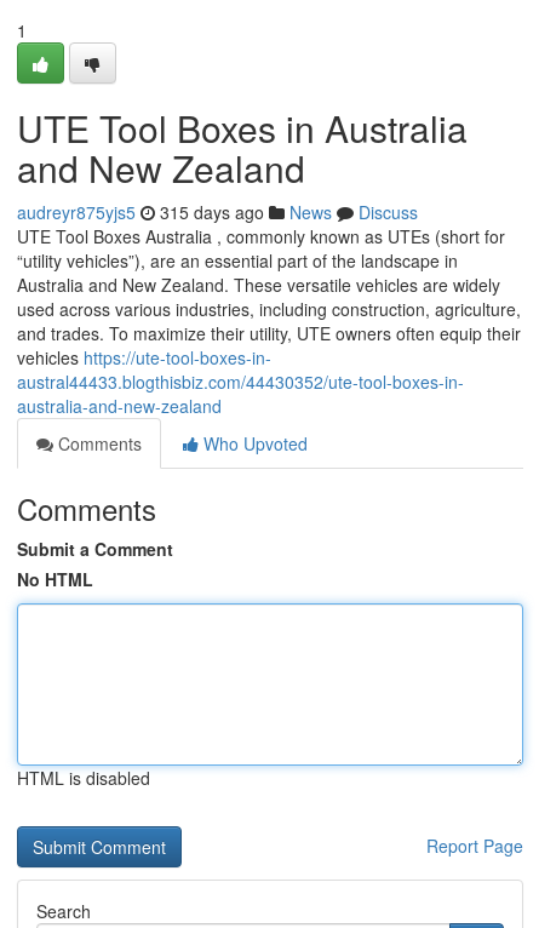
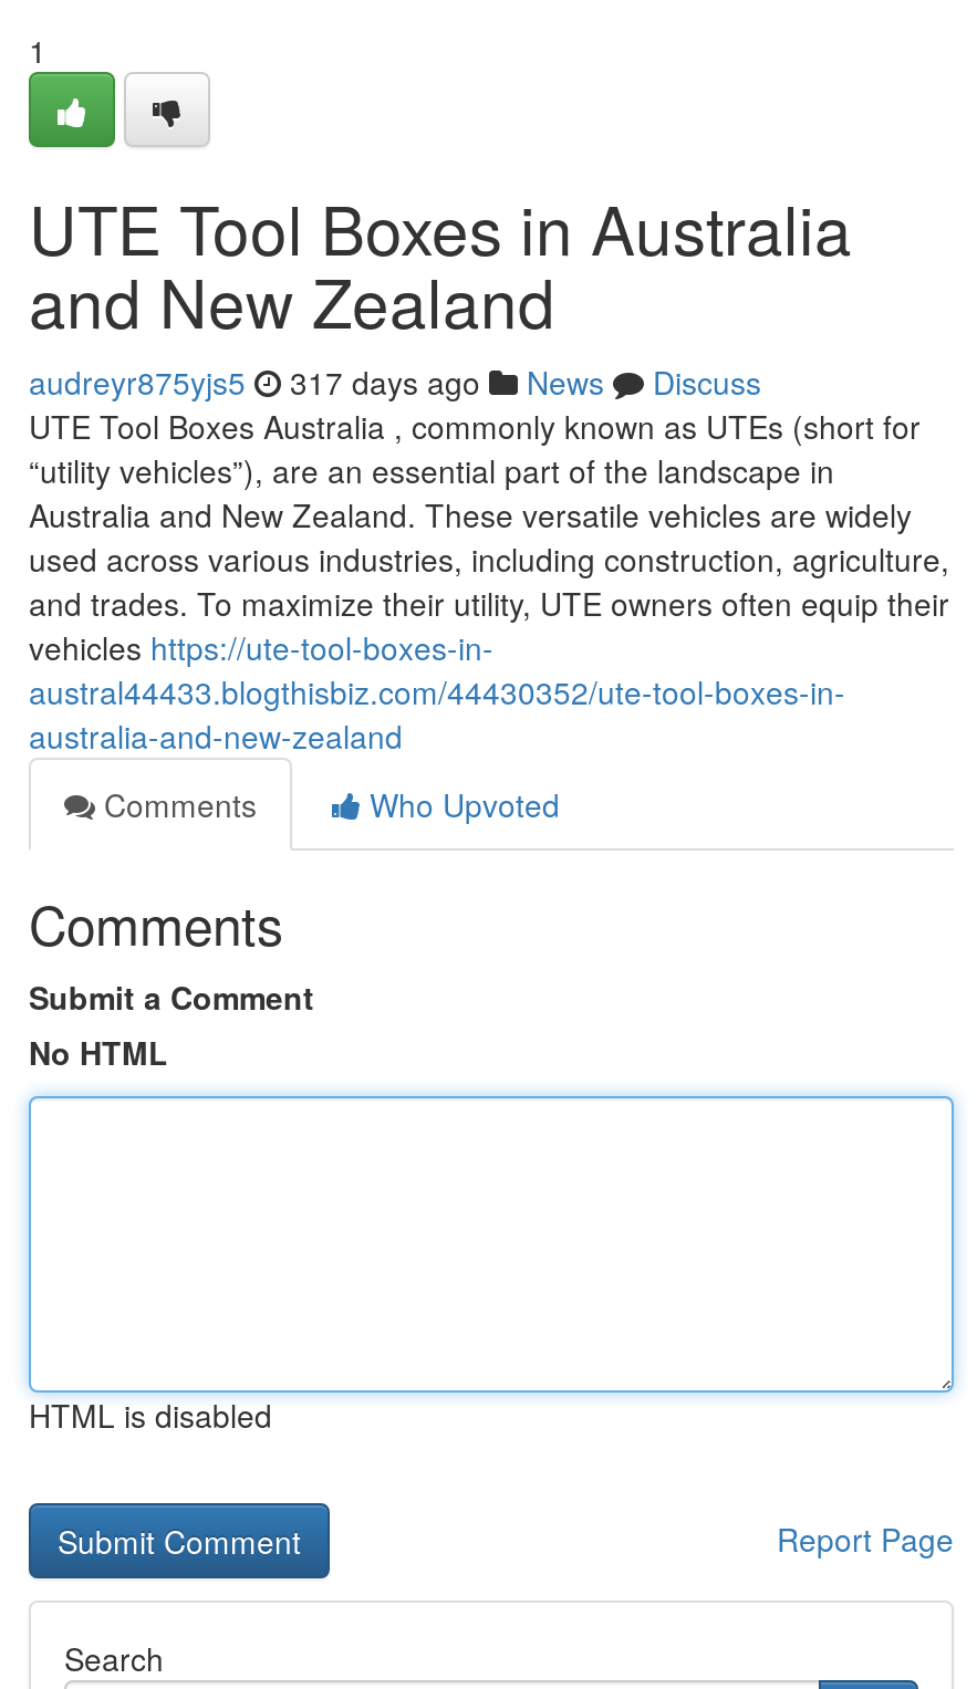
- audreyr875yjs5 315 days ago News Discuss
+ audreyr875yjs5 317 days ago News Discuss
